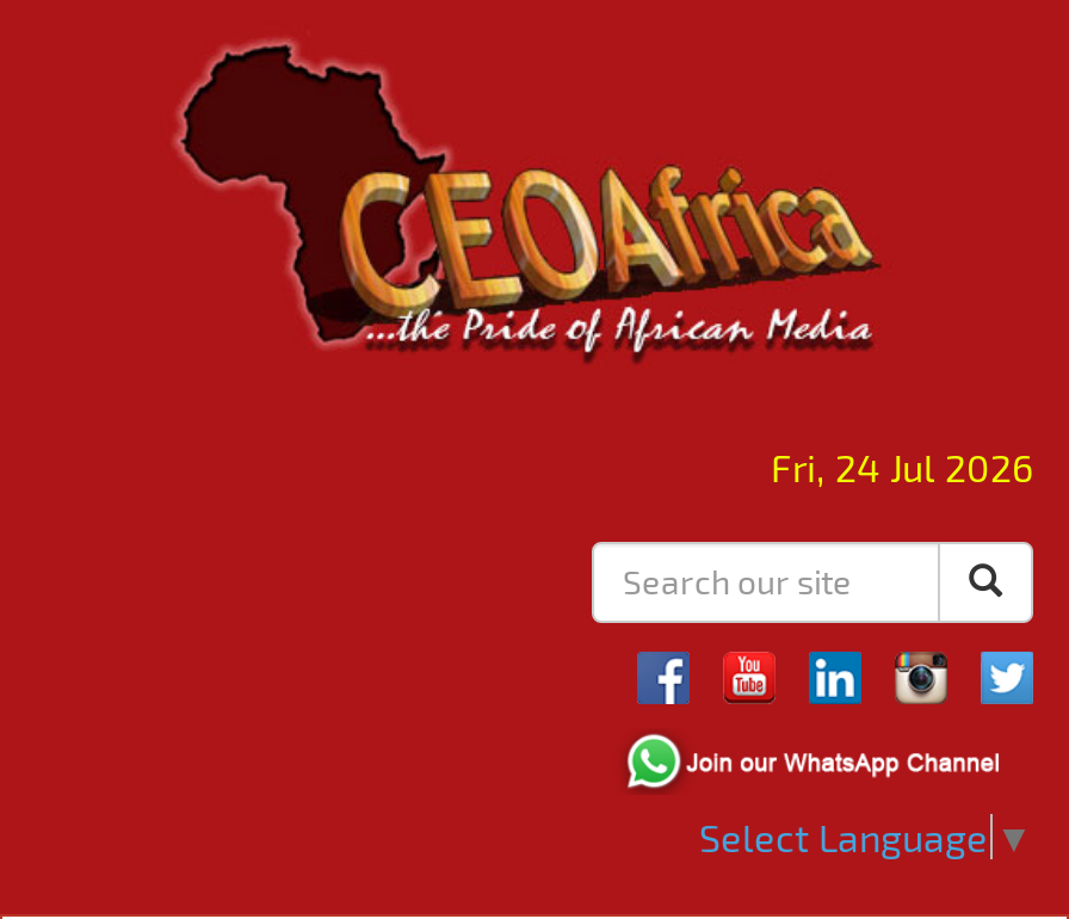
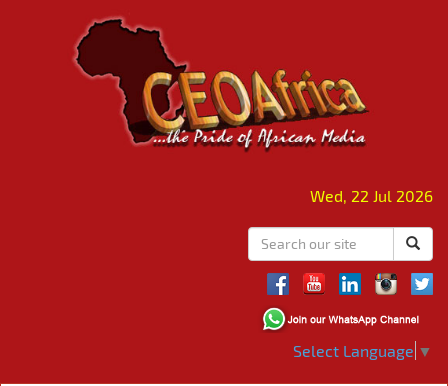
- Fri, 24 Jul 2026
+ Wed, 22 Jul 2026
